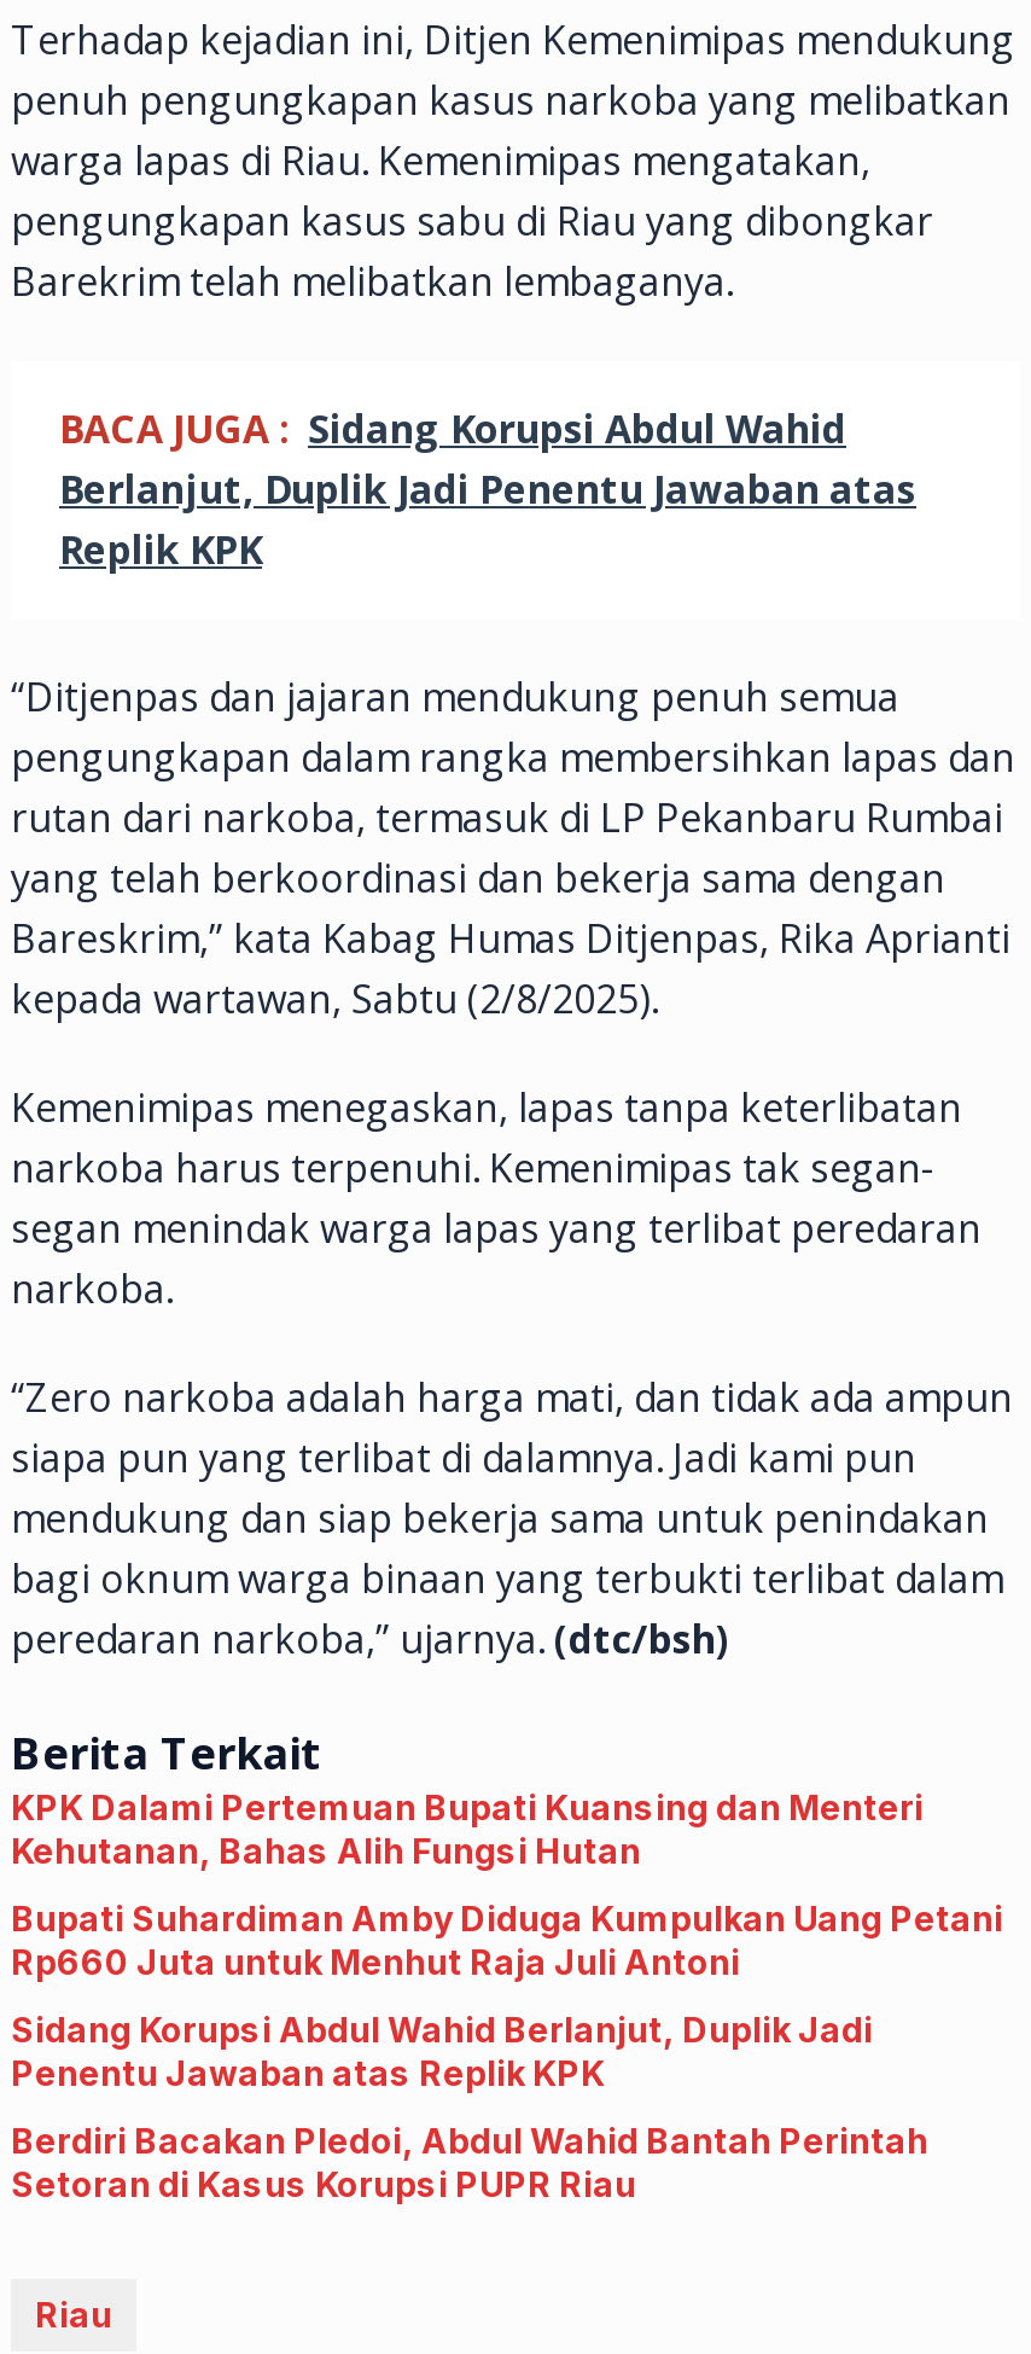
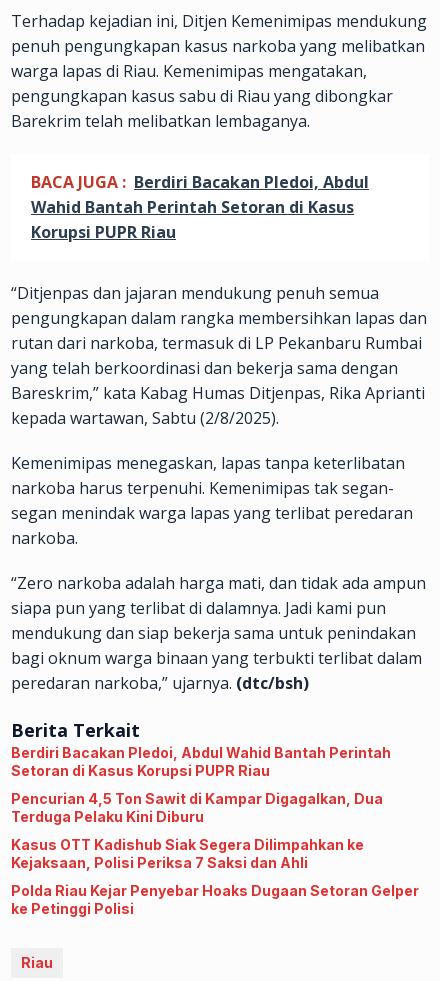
- BACA JUGA : Sidang Korupsi Abdul Wahid
- Berlanjut, Duplik Jadi Penentu Jawaban atas
- Replik KPK
+ BACA JUGA : Berdiri Bacakan Pledoi, Abdul
+ Wahid Bantah Perintah Setoran di Kasus
+ Korupsi PUPR Riau

- KPK Dalami Pertemuan Bupati Kuansing dan Menteri
- Kehutanan, Bahas Alih Fungsi Hutan
- Bupati Suhardiman Amby Diduga Kumpulkan Uang Petani
- Rp660 Juta untuk Menhut Raja Juli Antoni
- Sidang Korupsi Abdul Wahid Berlanjut, Duplik Jadi
- Penentu Jawaban atas Replik KPK

moved up: Berdiri Bacakan Pledoi, Abdul Wahid Bantah Perintah | Setoran di Kasus Korupsi PUPR Riau

+ Pencurian 4,5 Ton Sawit di Kampar Digagalkan, Dua
+ Terduga Pelaku Kini Diburu
+ Kasus OTT Kadishub Siak Segera Dilimpahkan ke
+ Kejaksaan, Polisi Periksa 7 Saksi dan Ahli
+ Polda Riau Kejar Penyebar Hoaks Dugaan Setoran Gelper
+ ke Petinggi Polisi
